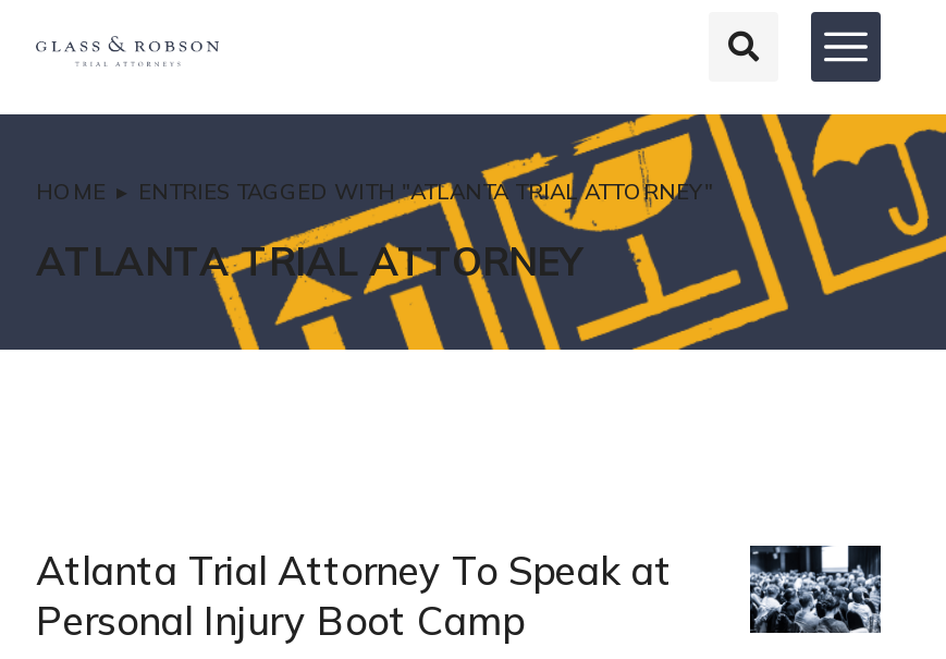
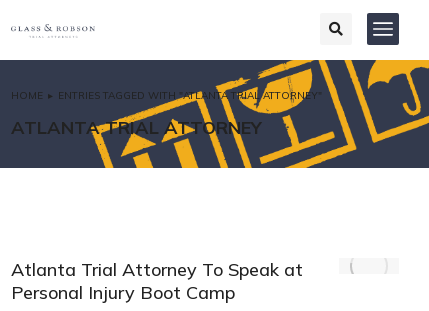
- [image]
